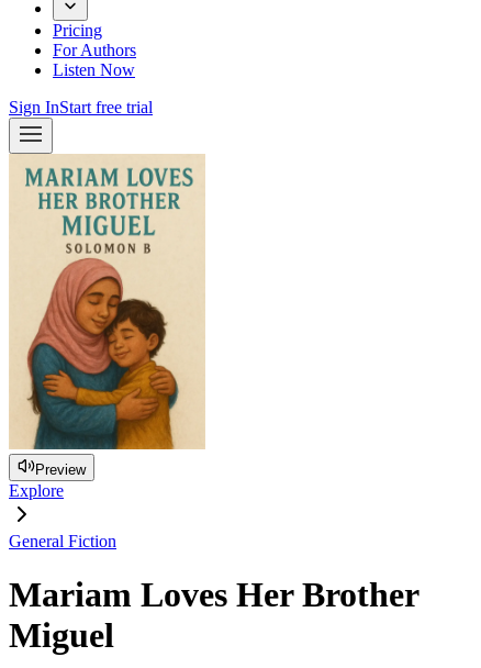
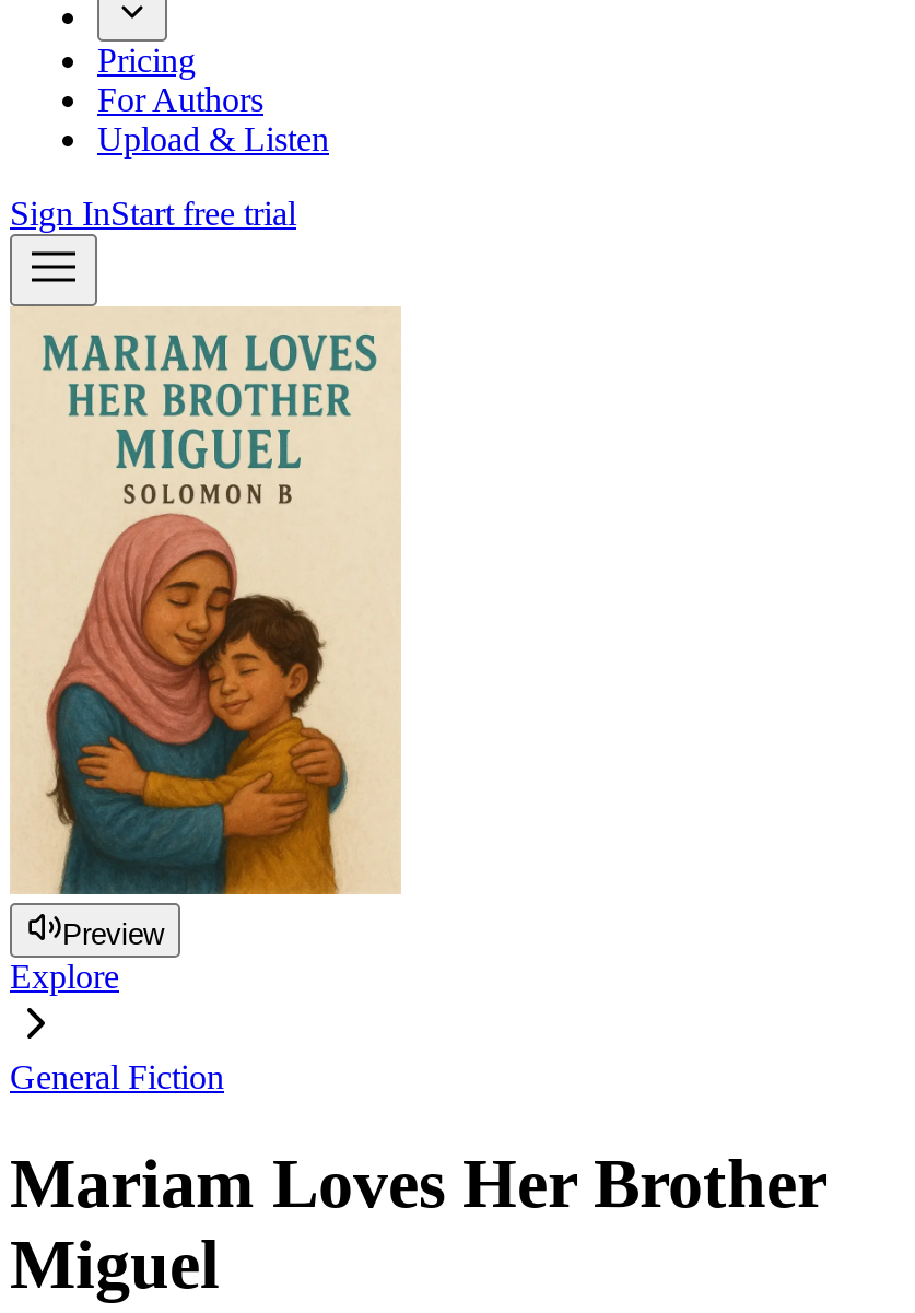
- Listen Now
+ Upload & Listen
